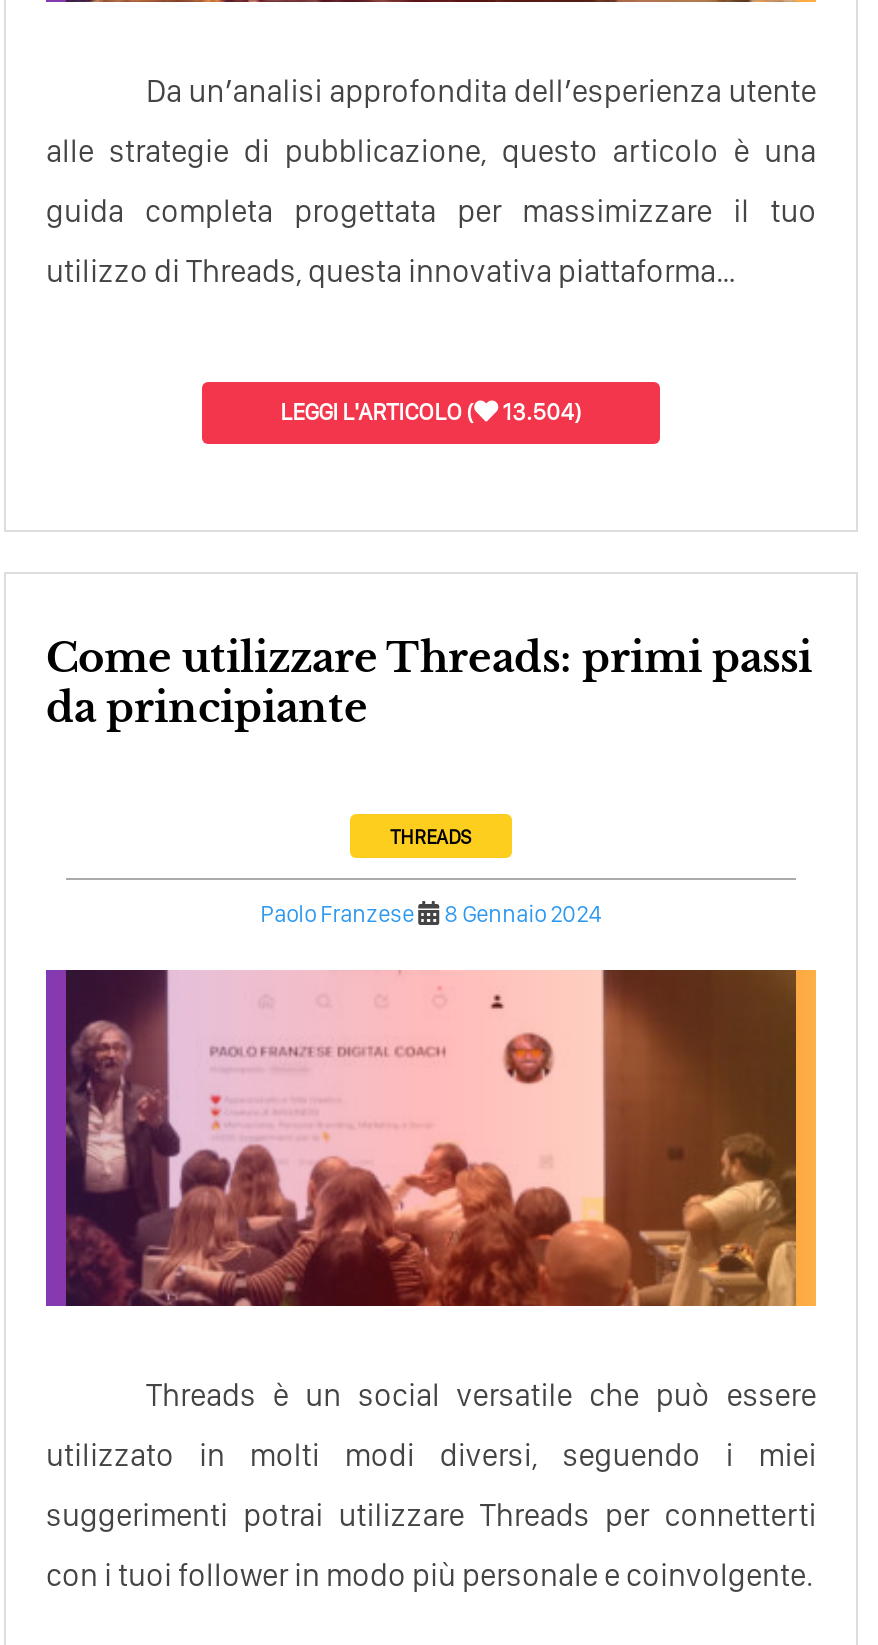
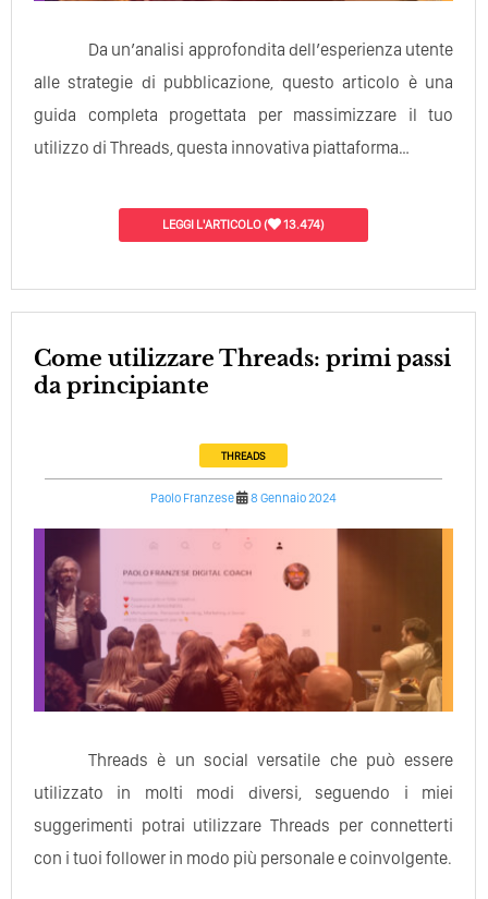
- LEGGI L'ARTICOLO ( 13.504)
+ LEGGI L'ARTICOLO ( 13.474)
